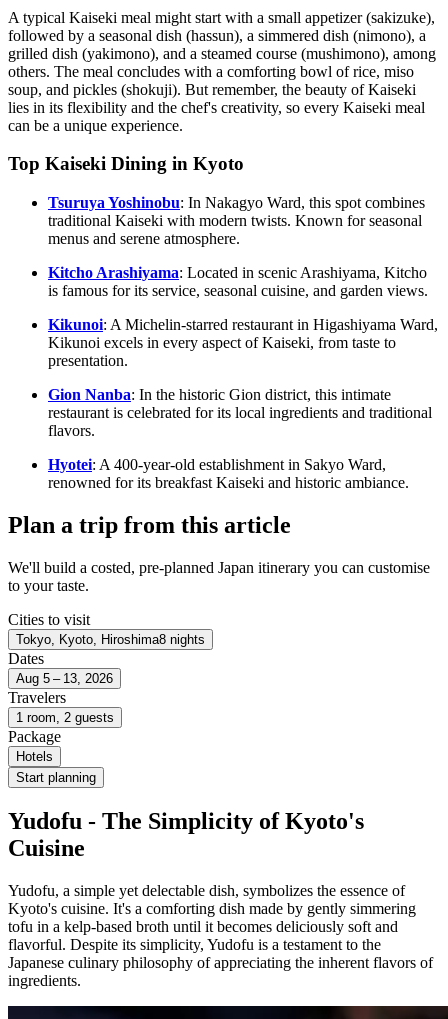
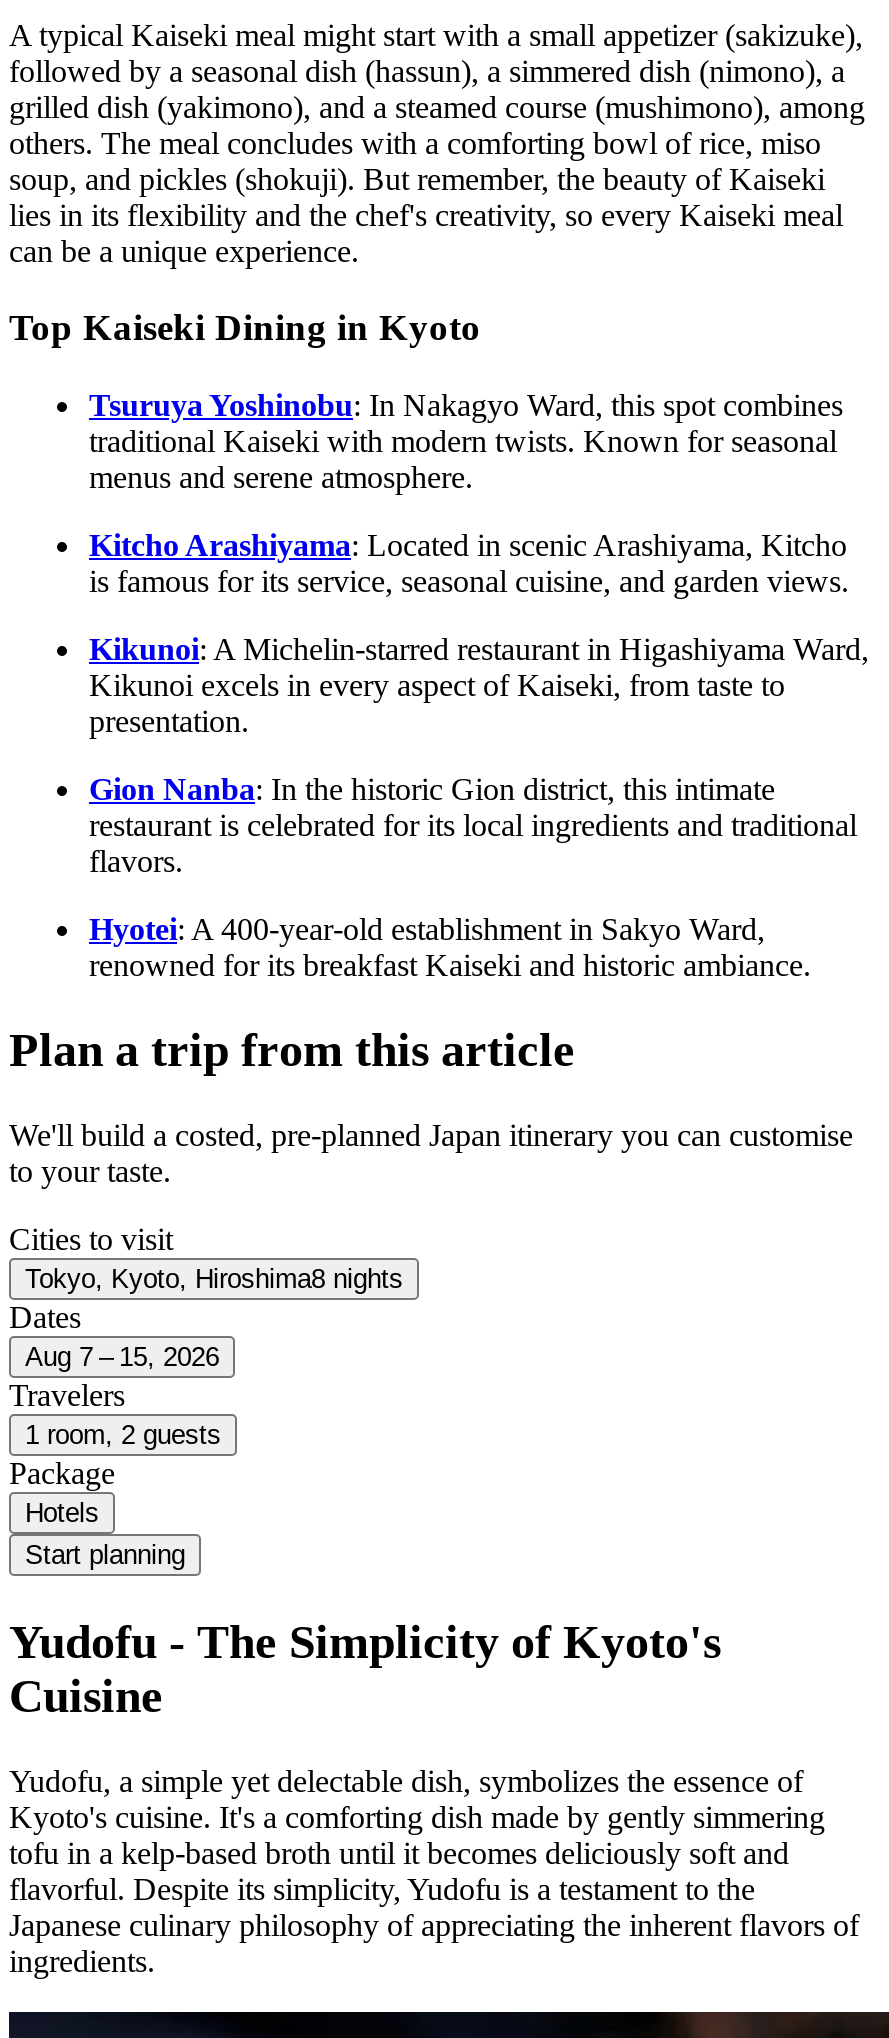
- Aug 5 – 13, 2026
+ Aug 7 – 15, 2026
